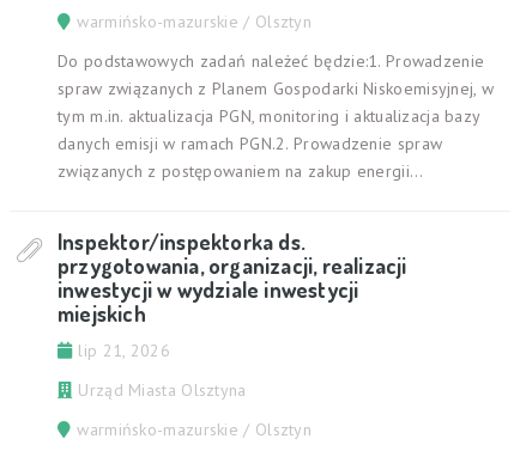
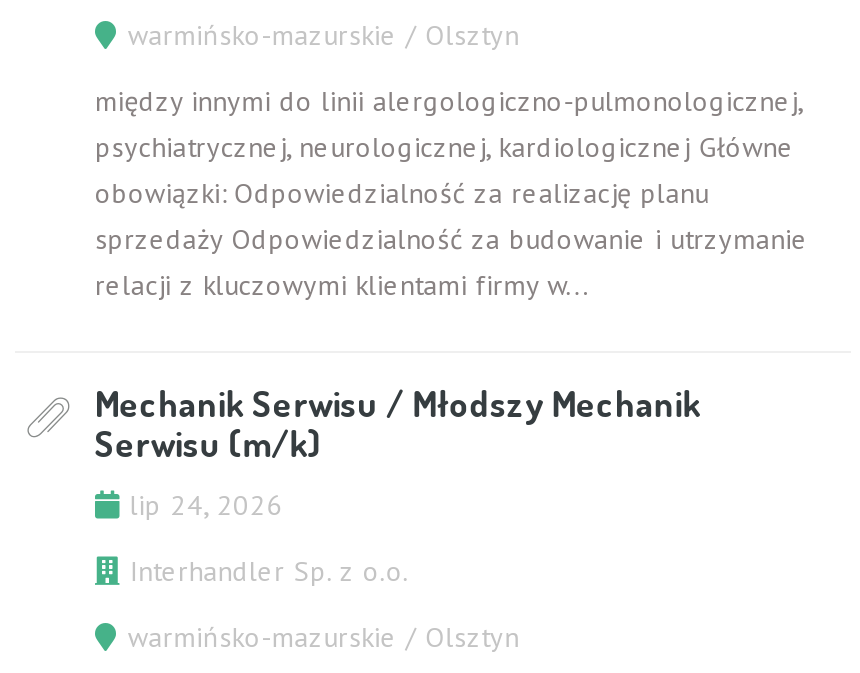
- Do podstawowych zadań należeć będzie:1. Prowadzenie
- spraw związanych z Planem Gospodarki Niskoemisyjnej, w
- tym m.in. aktualizacja PGN, monitoring i aktualizacja bazy
- danych emisji w ramach PGN.2. Prowadzenie spraw
- związanych z postępowaniem na zakup energii...
+ między innymi do linii alergologiczno-pulmonologicznej,
+ psychiatrycznej, neurologicznej, kardiologicznej Główne
+ obowiązki: Odpowiedzialność za realizację planu
+ sprzedaży Odpowiedzialność za budowanie i utrzymanie
+ relacji z kluczowymi klientami firmy w...

- Inspektor/inspektorka ds.
- przygotowania, organizacji, realizacji
- inwestycji w wydziale inwestycji
- miejskich
+ Mechanik Serwisu / Młodszy Mechanik
+ Serwisu (m/k)

- lip 21, 2026
+ lip 24, 2026

- Urząd Miasta Olsztyna
+ Interhandler Sp. z o.o.
